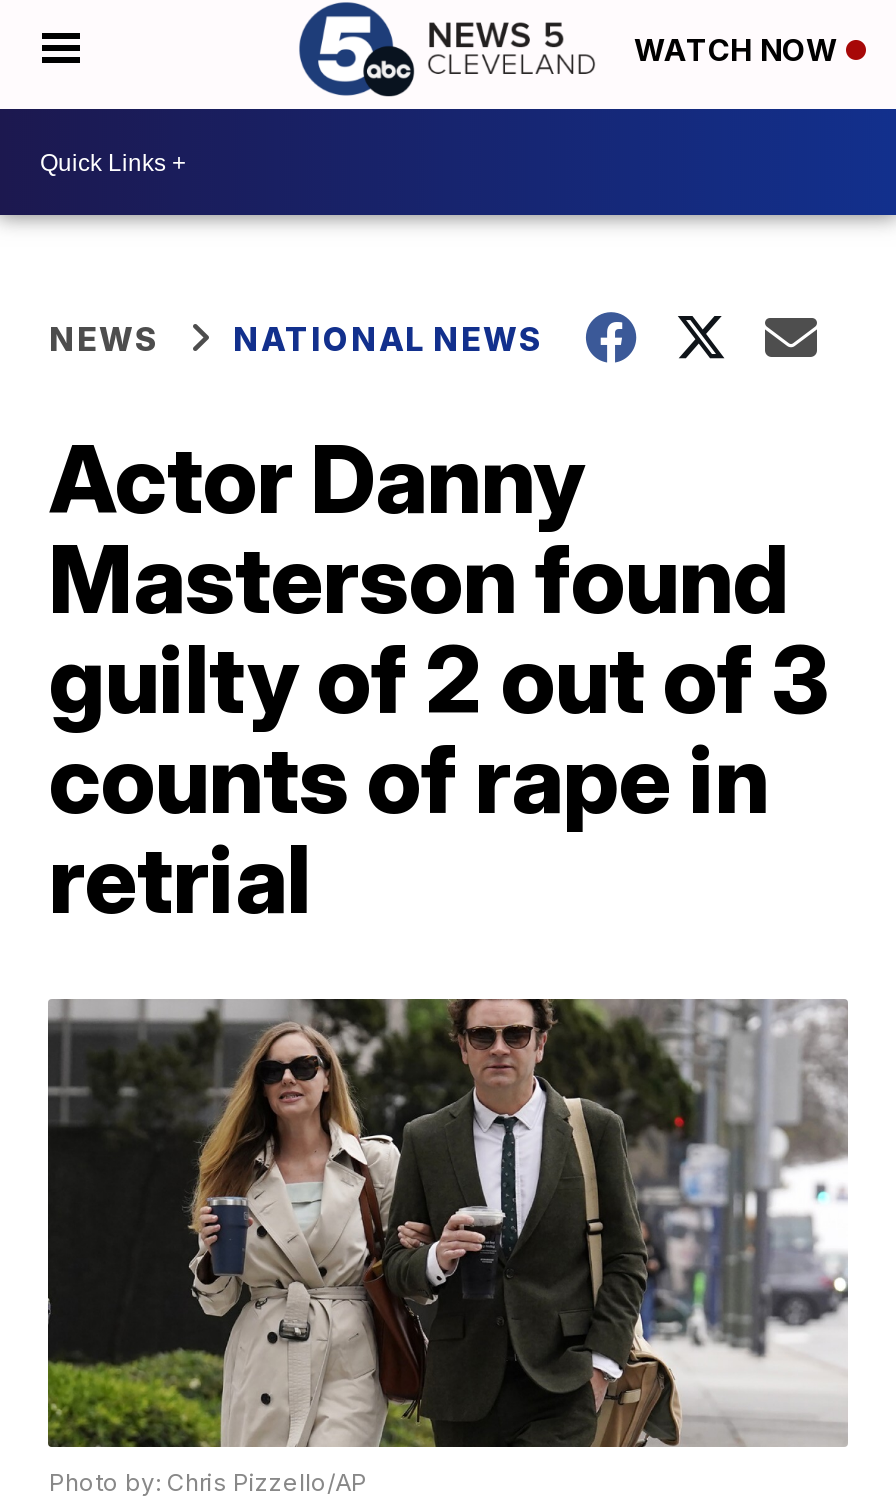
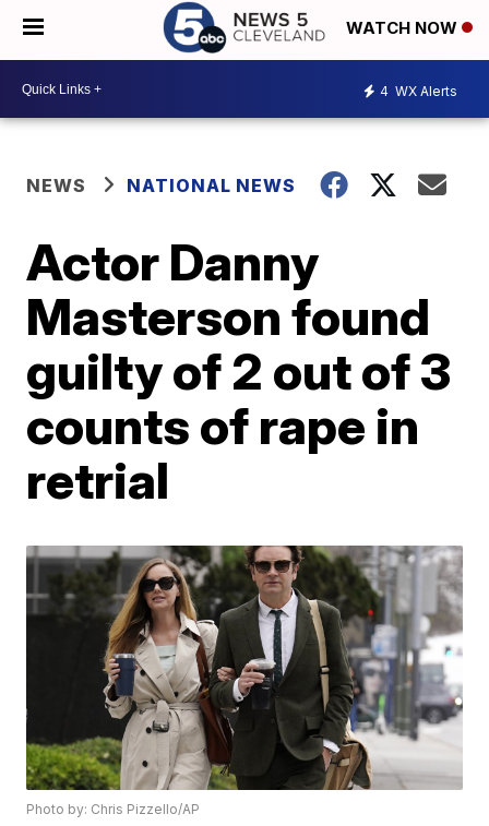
+ 4 WX Alerts
